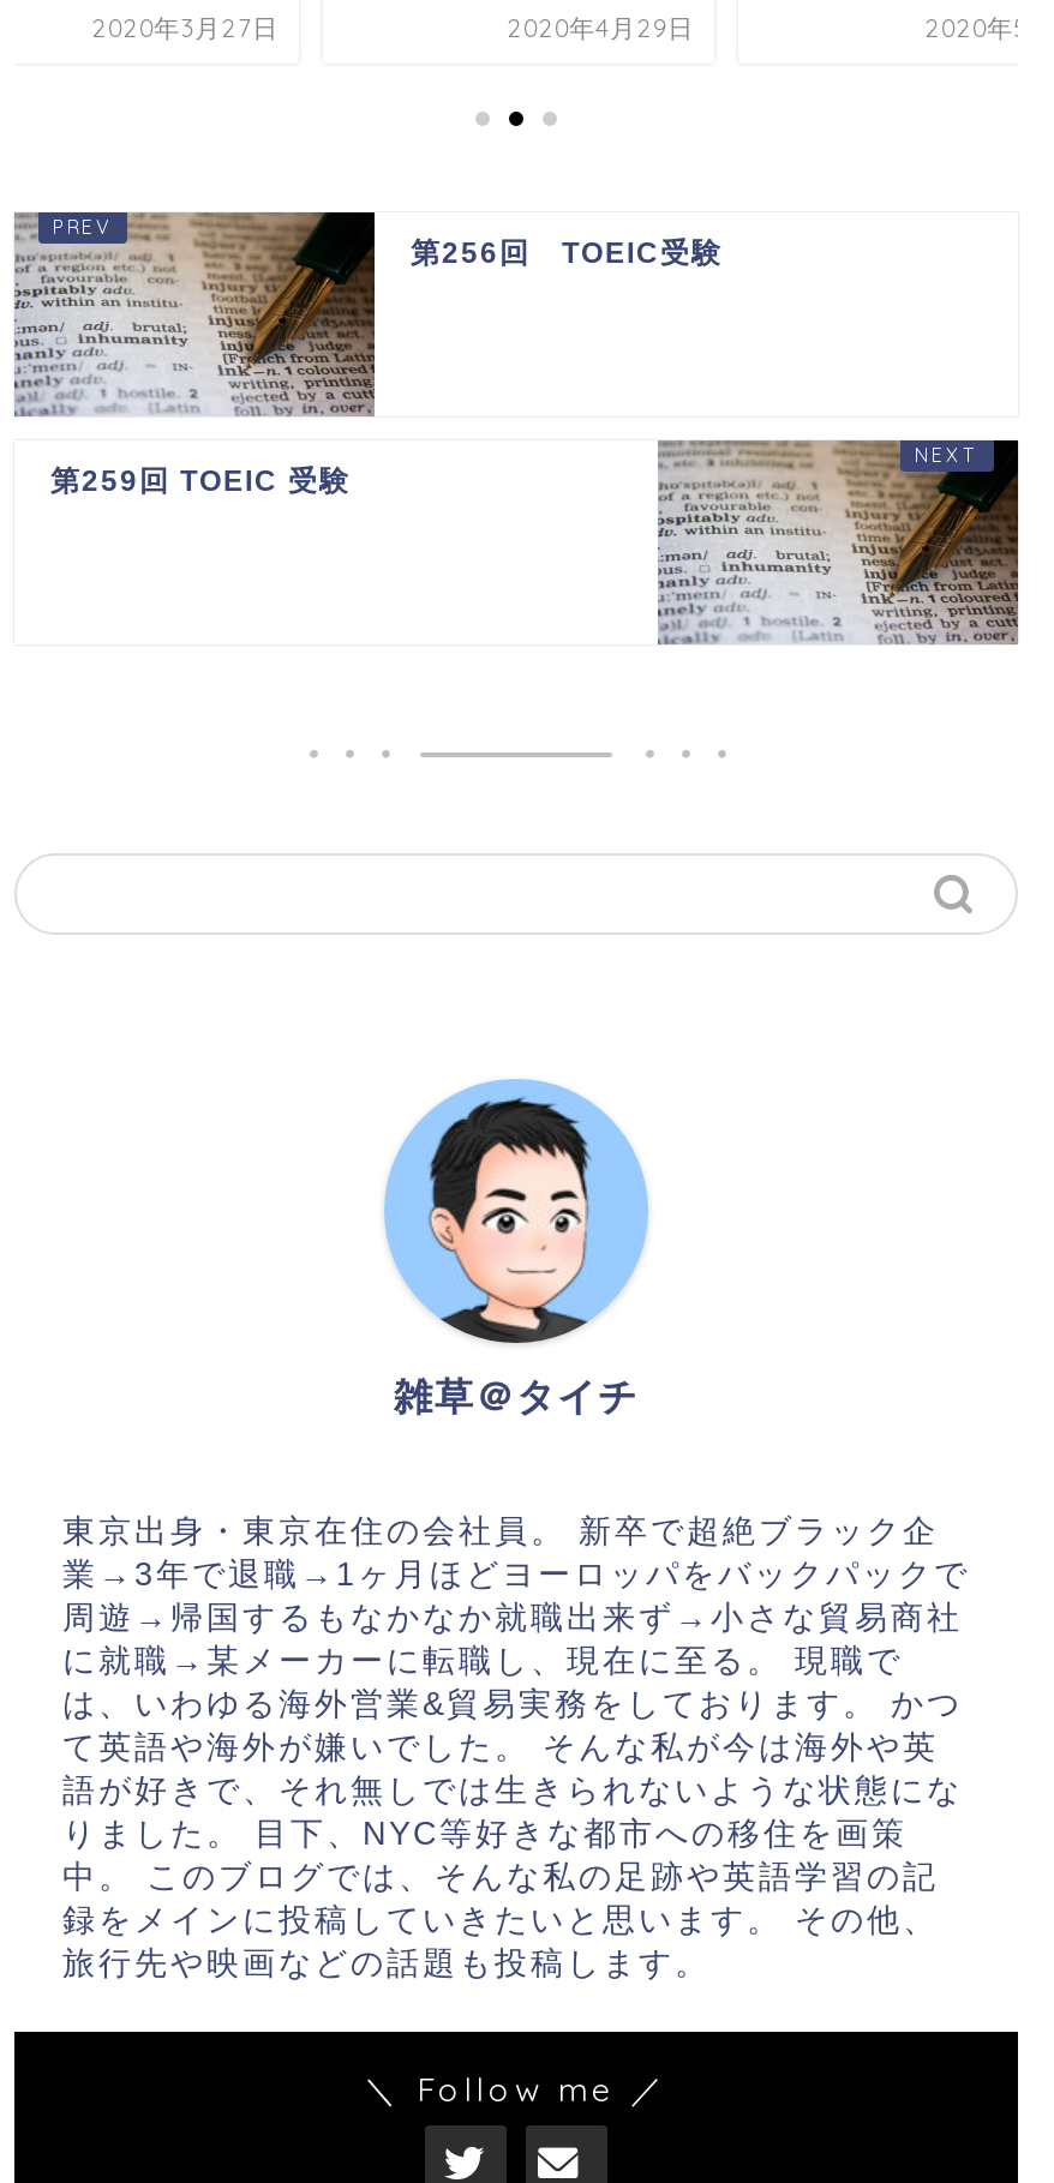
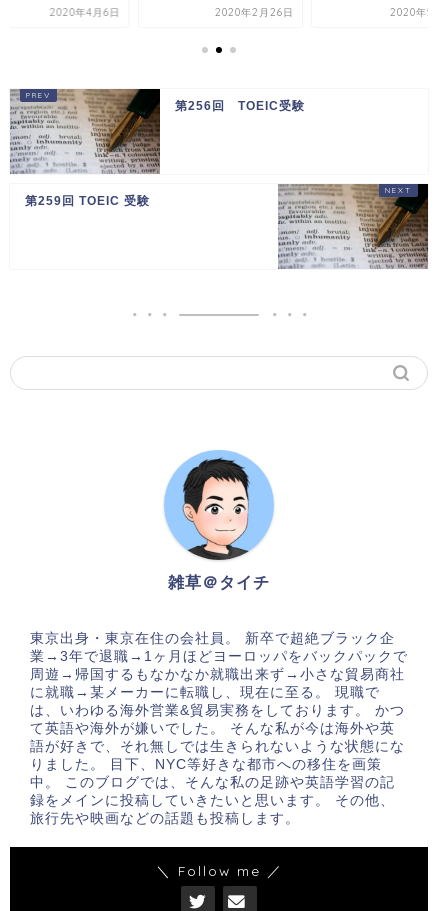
- 2020年3月27日
+ 2020年4月6日

- 2020年4月29日
+ 2020年2月26日
